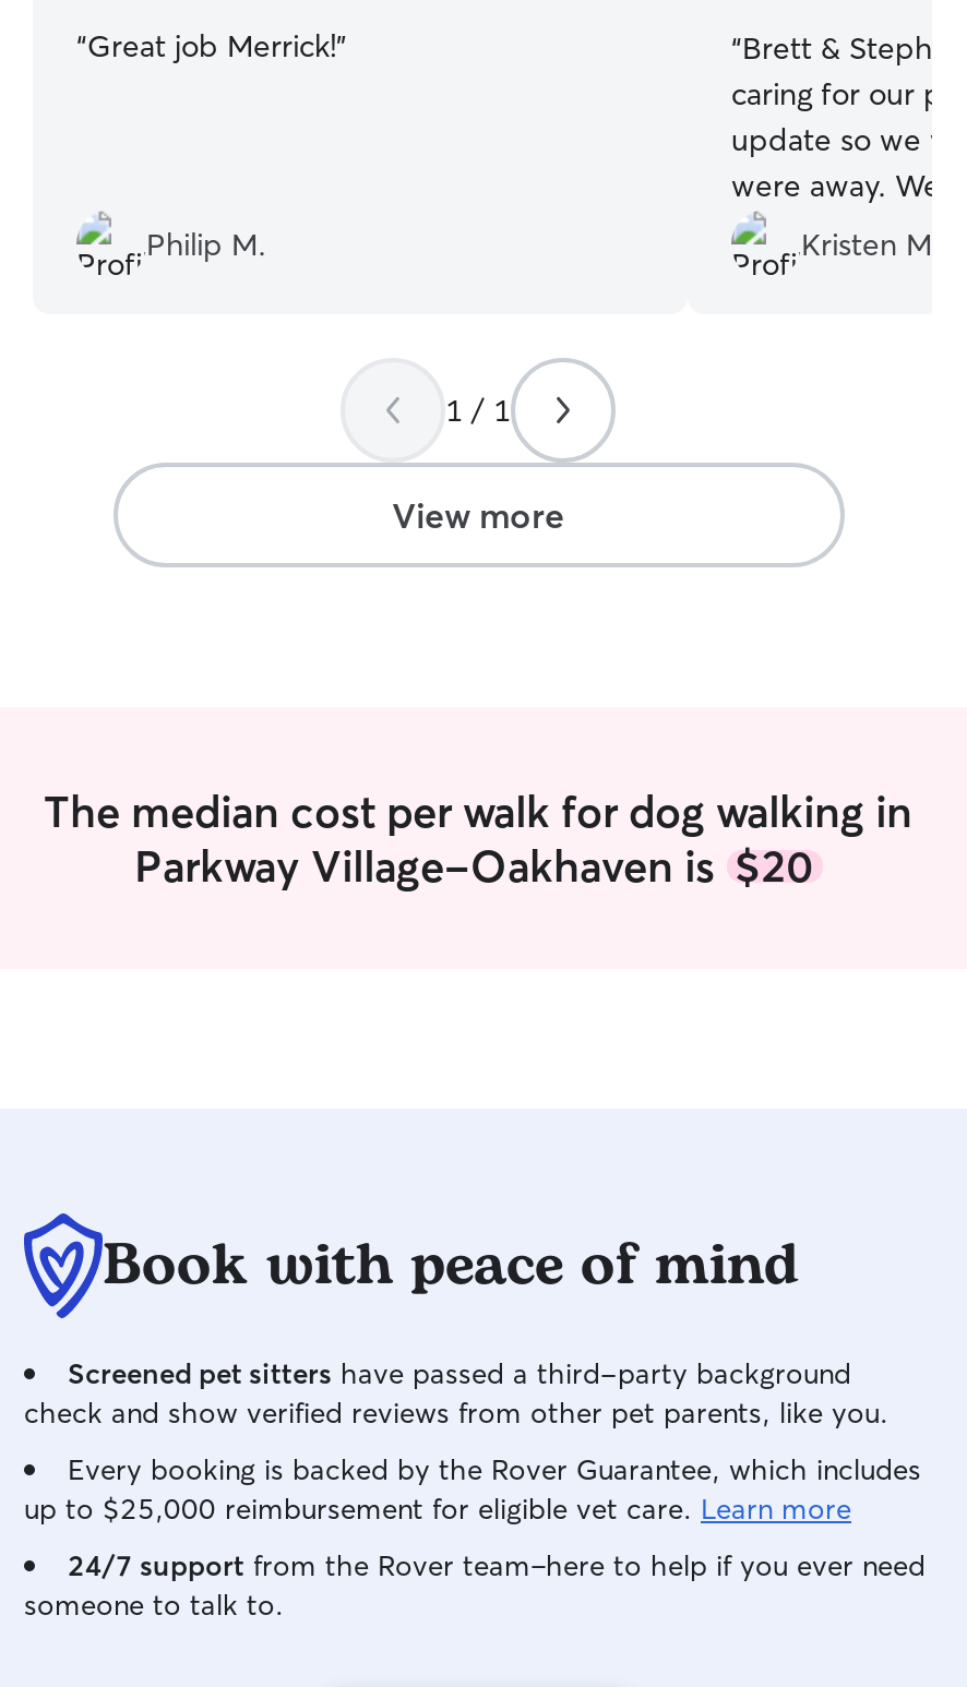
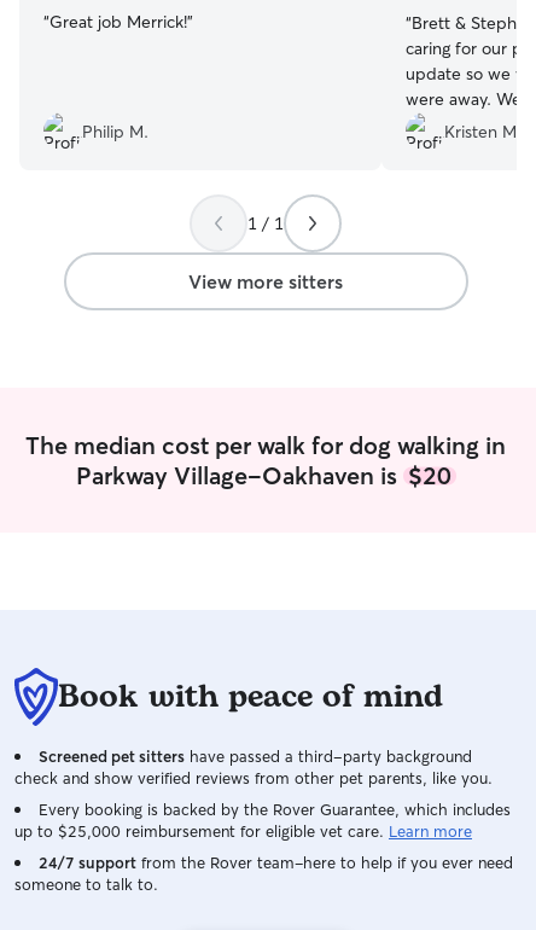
- View more
+ View more sitters
